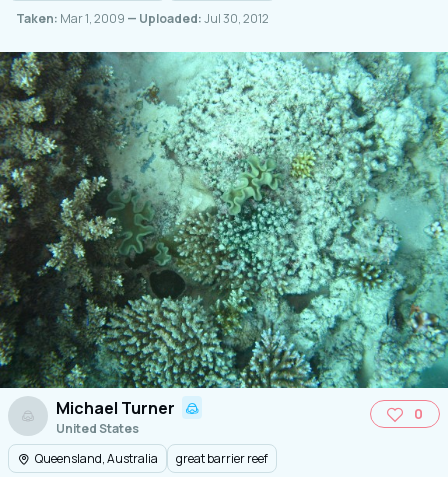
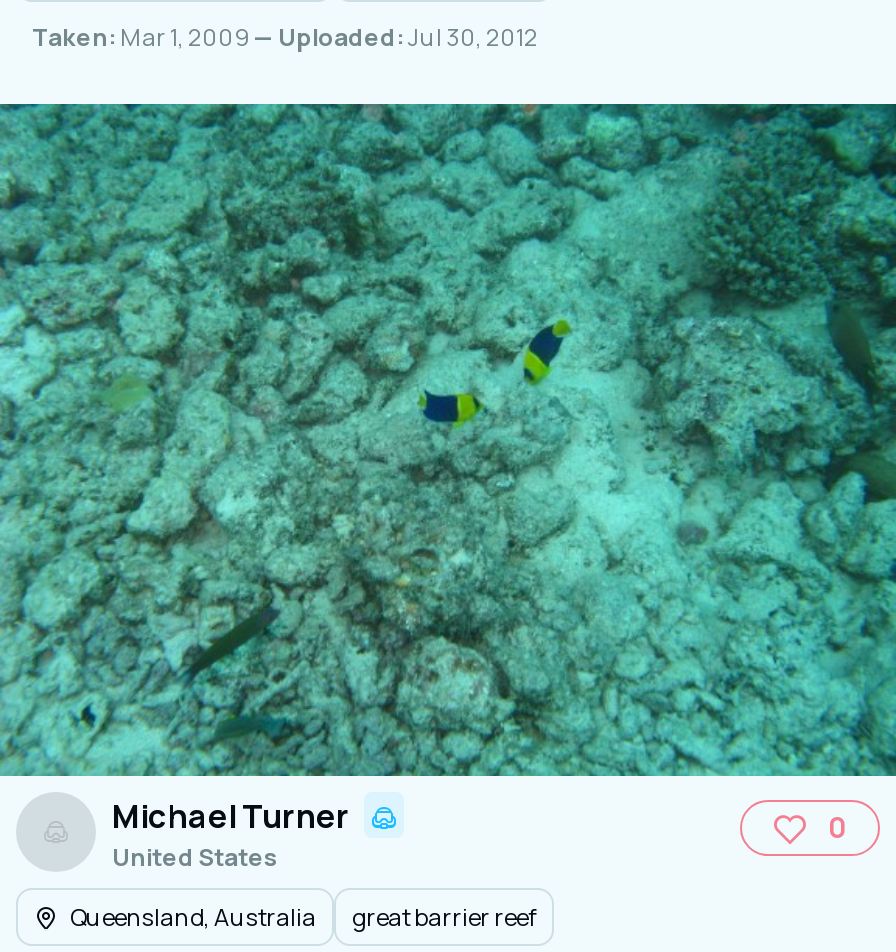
- [image]
+ [image]
